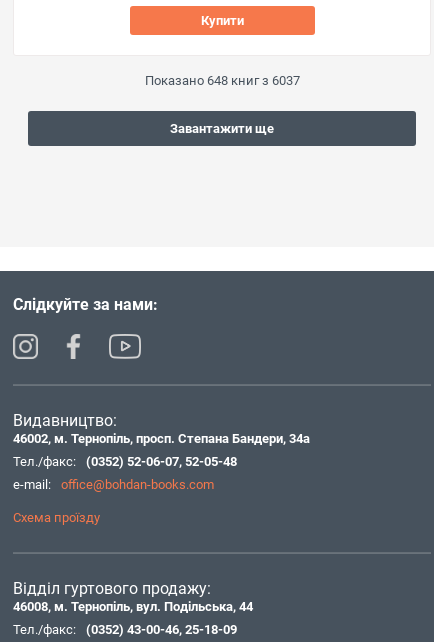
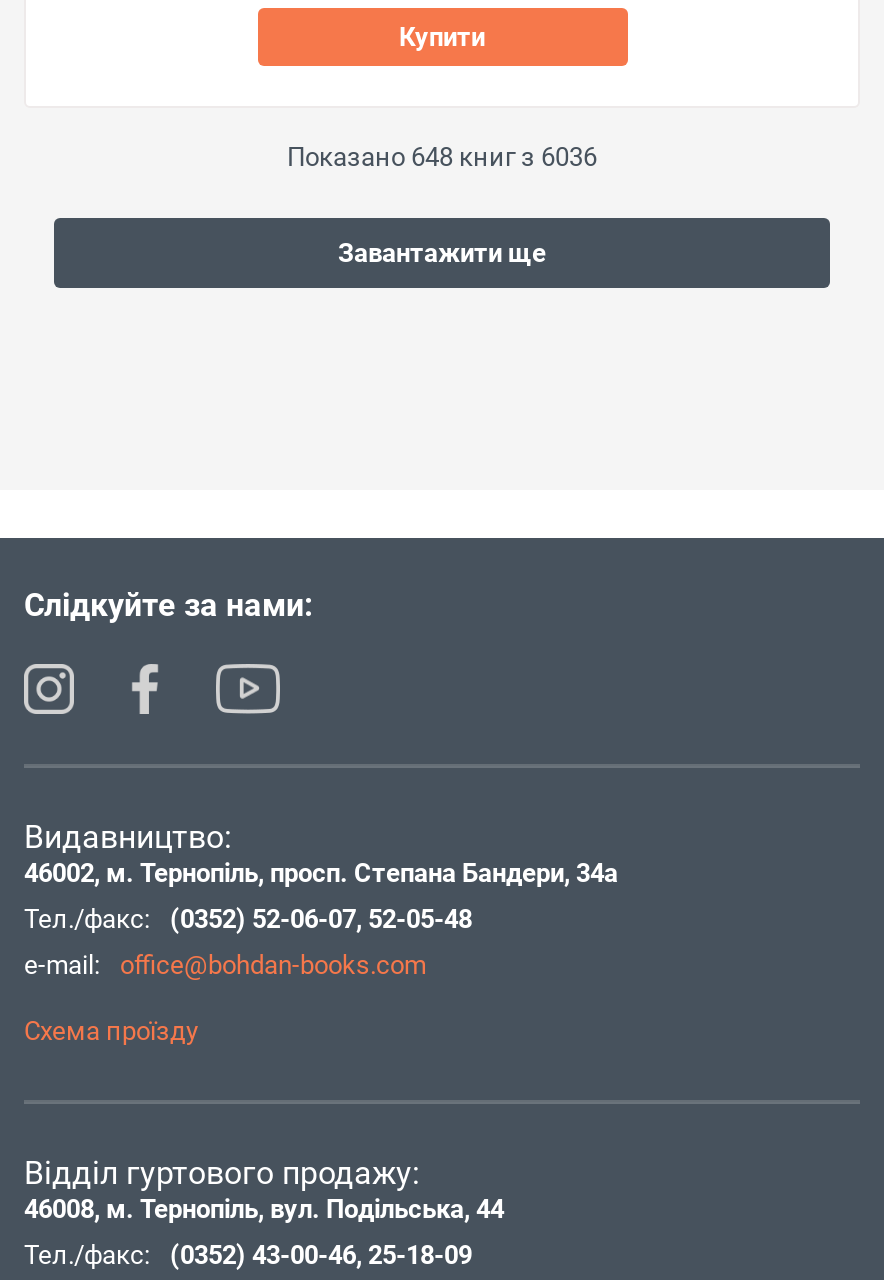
- Показано 648 книг з 6037
+ Показано 648 книг з 6036
